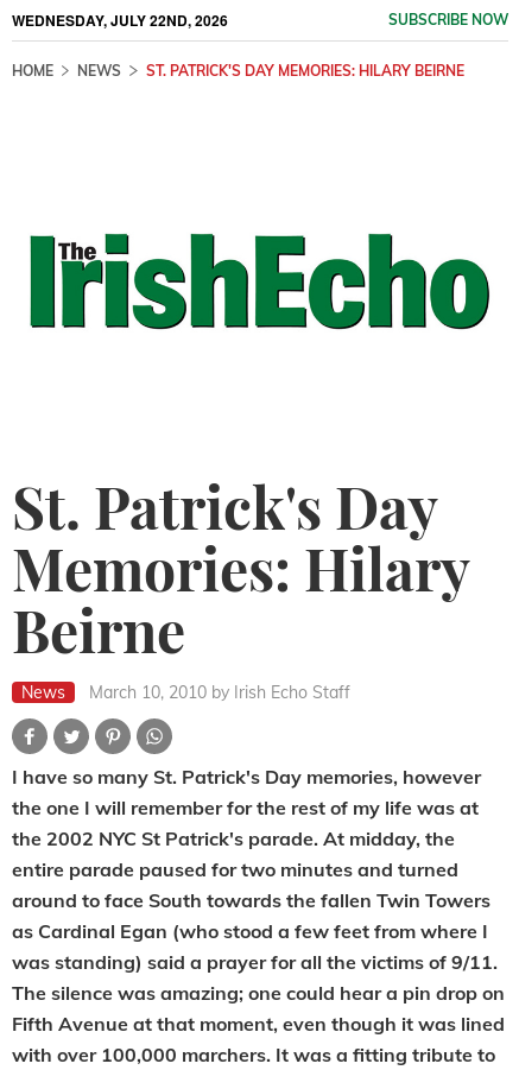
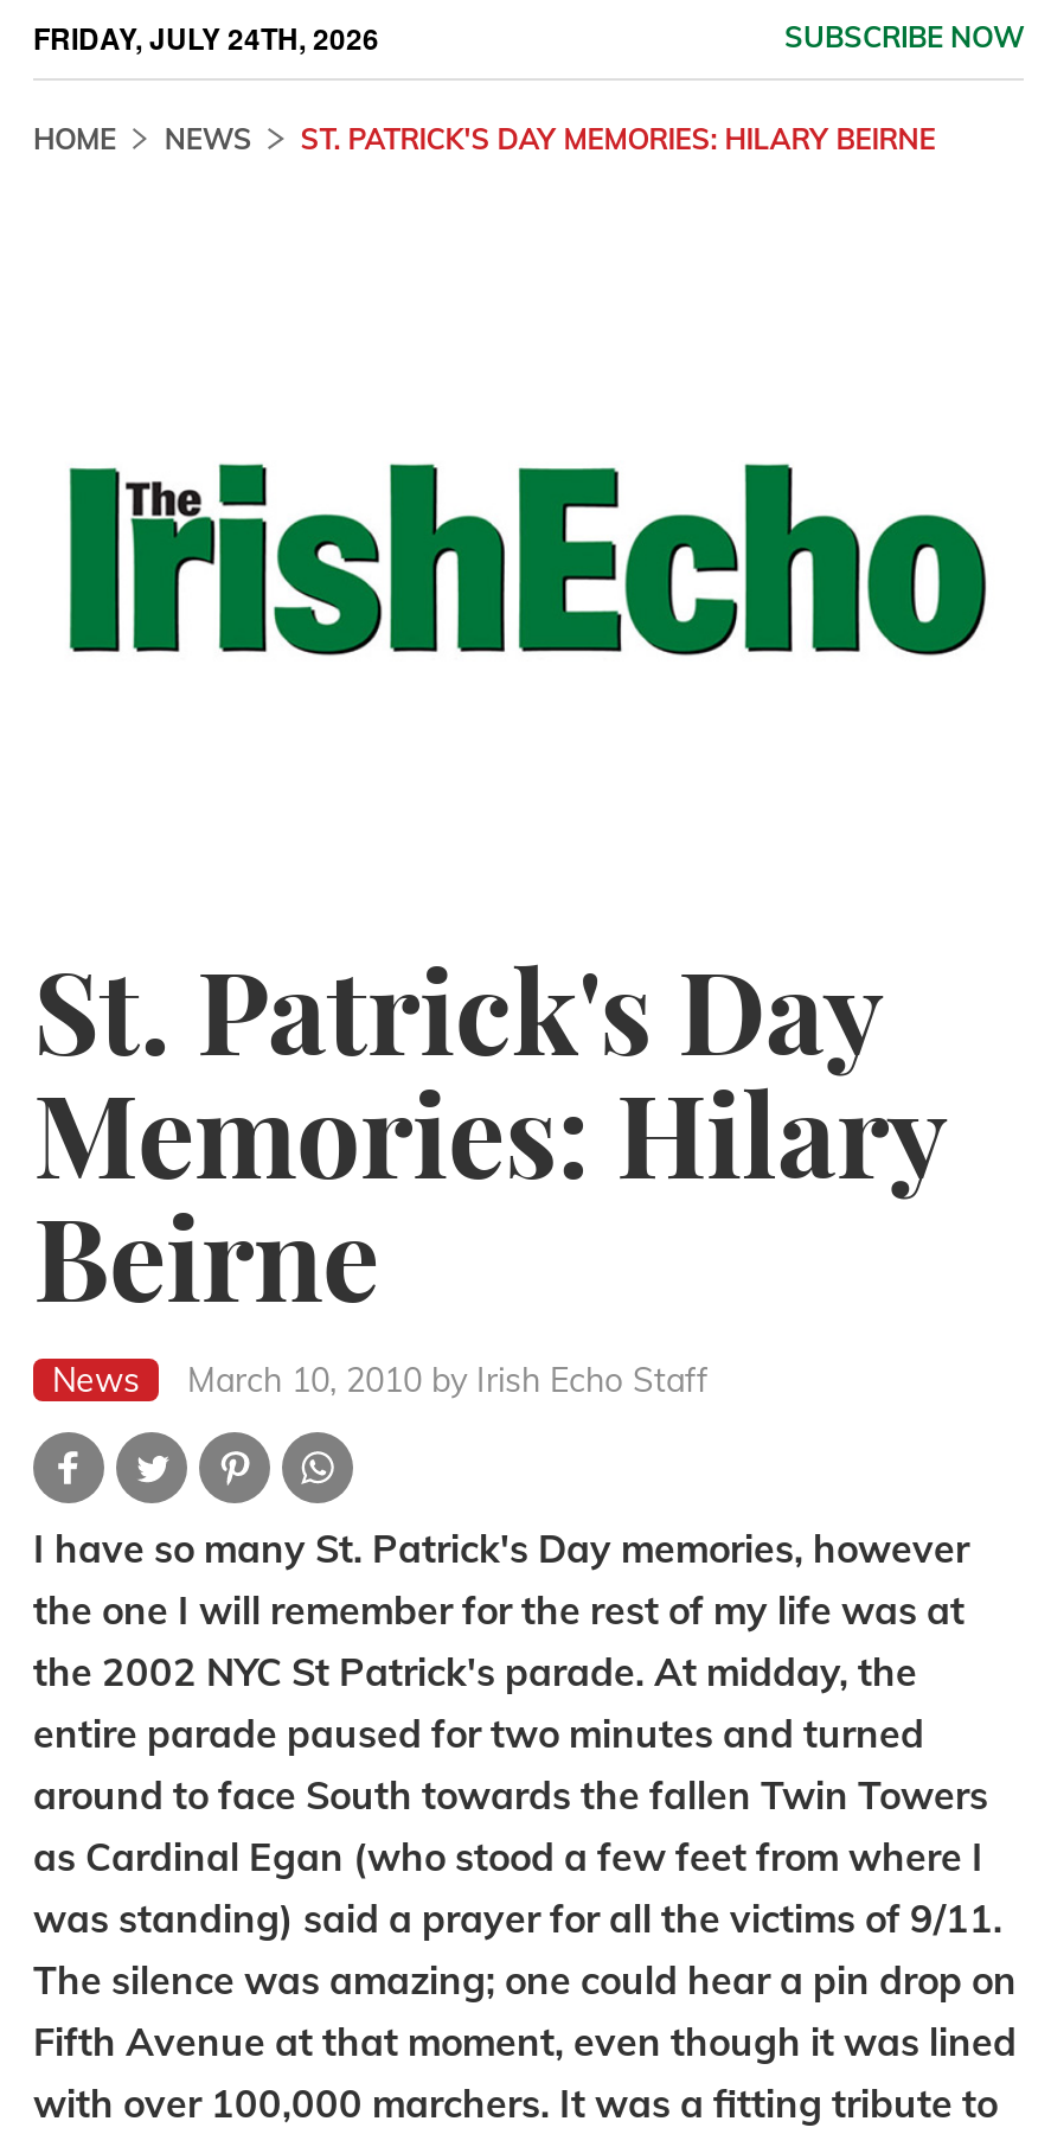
- WEDNESDAY, JULY 22ND, 2026
+ FRIDAY, JULY 24TH, 2026
